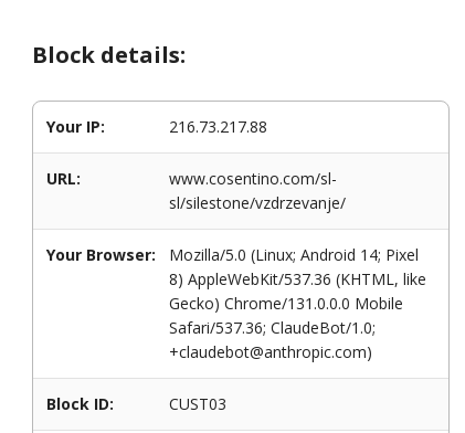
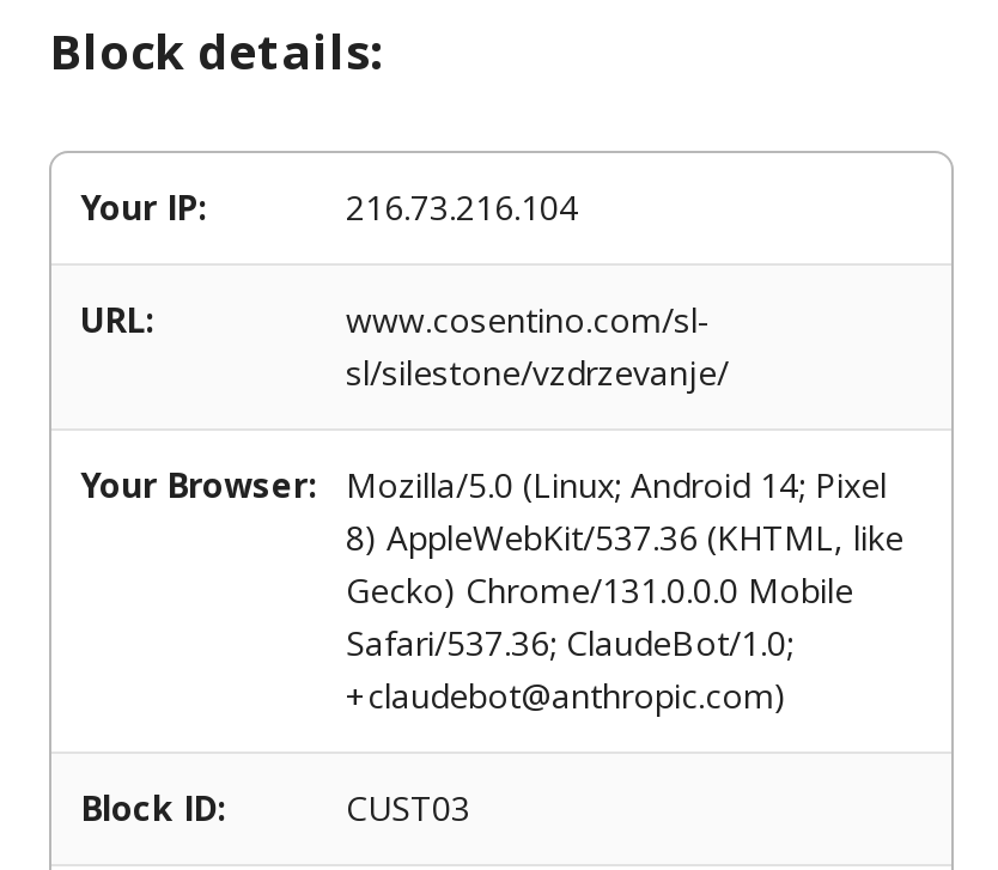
- 216.73.217.88
+ 216.73.216.104
